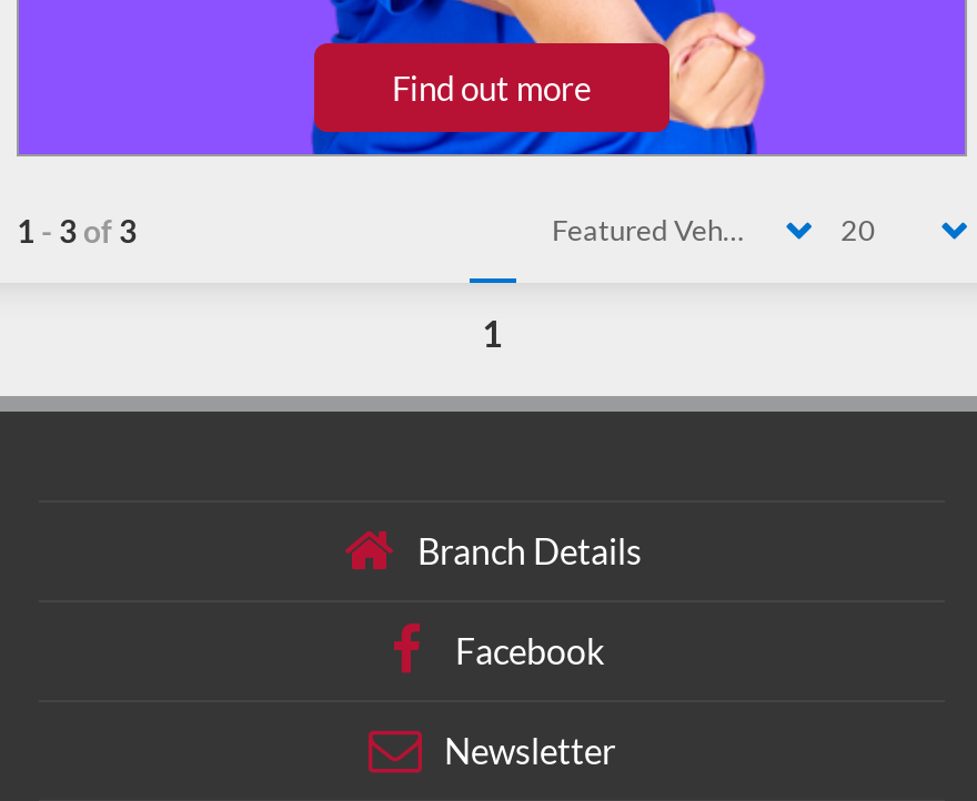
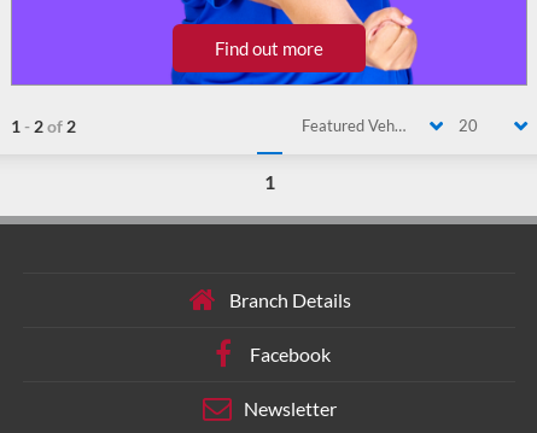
- 1 - 3 of 3
+ 1 - 2 of 2
